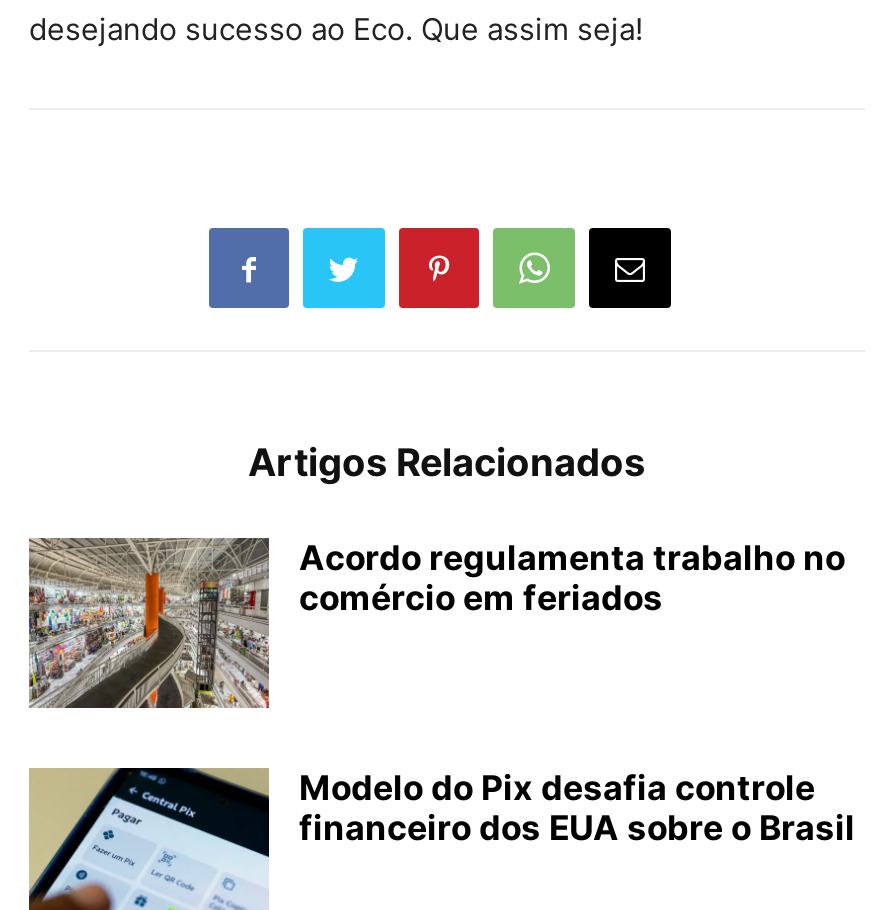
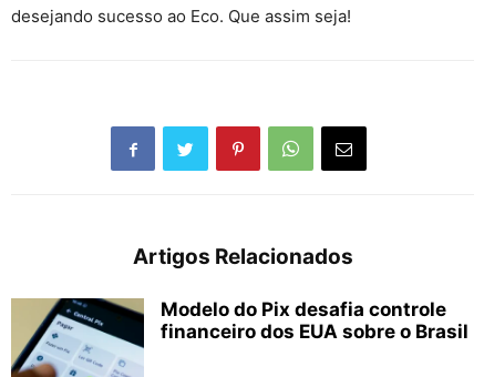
- [image]
- Acordo regulamenta trabalho no
- comércio em feriados
